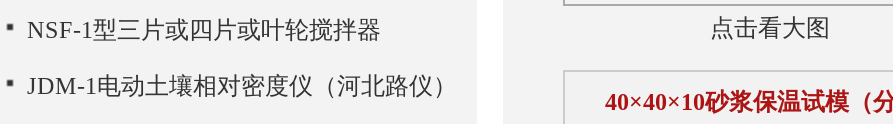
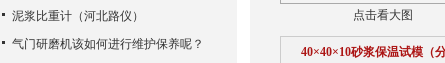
- NSF-1型三片或四片或叶轮搅拌器
+ 泥浆比重计（河北路仪）

- JDM-1电动土壤相对密度仪（河北路仪）
+ 气门研磨机该如何进行维护保养呢？
